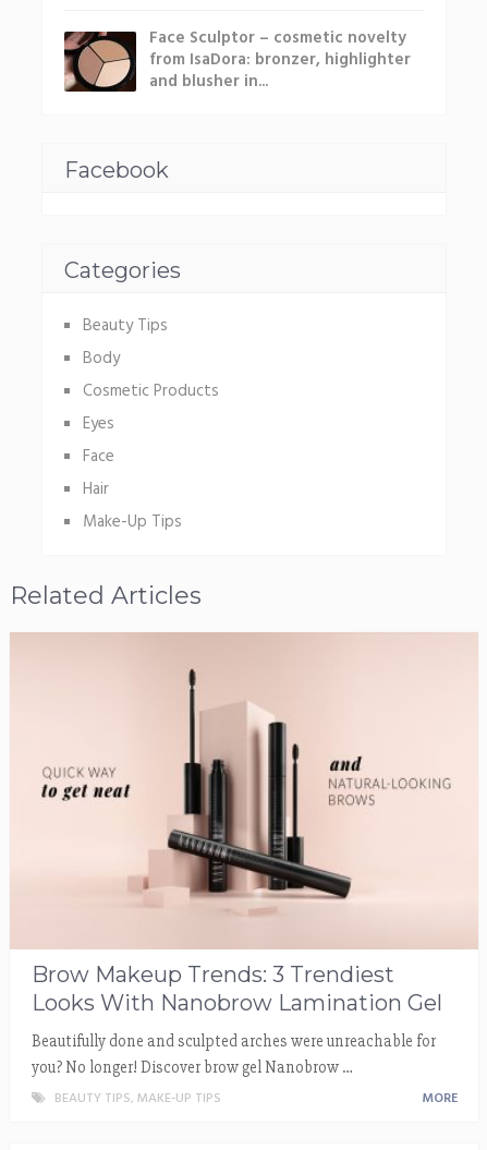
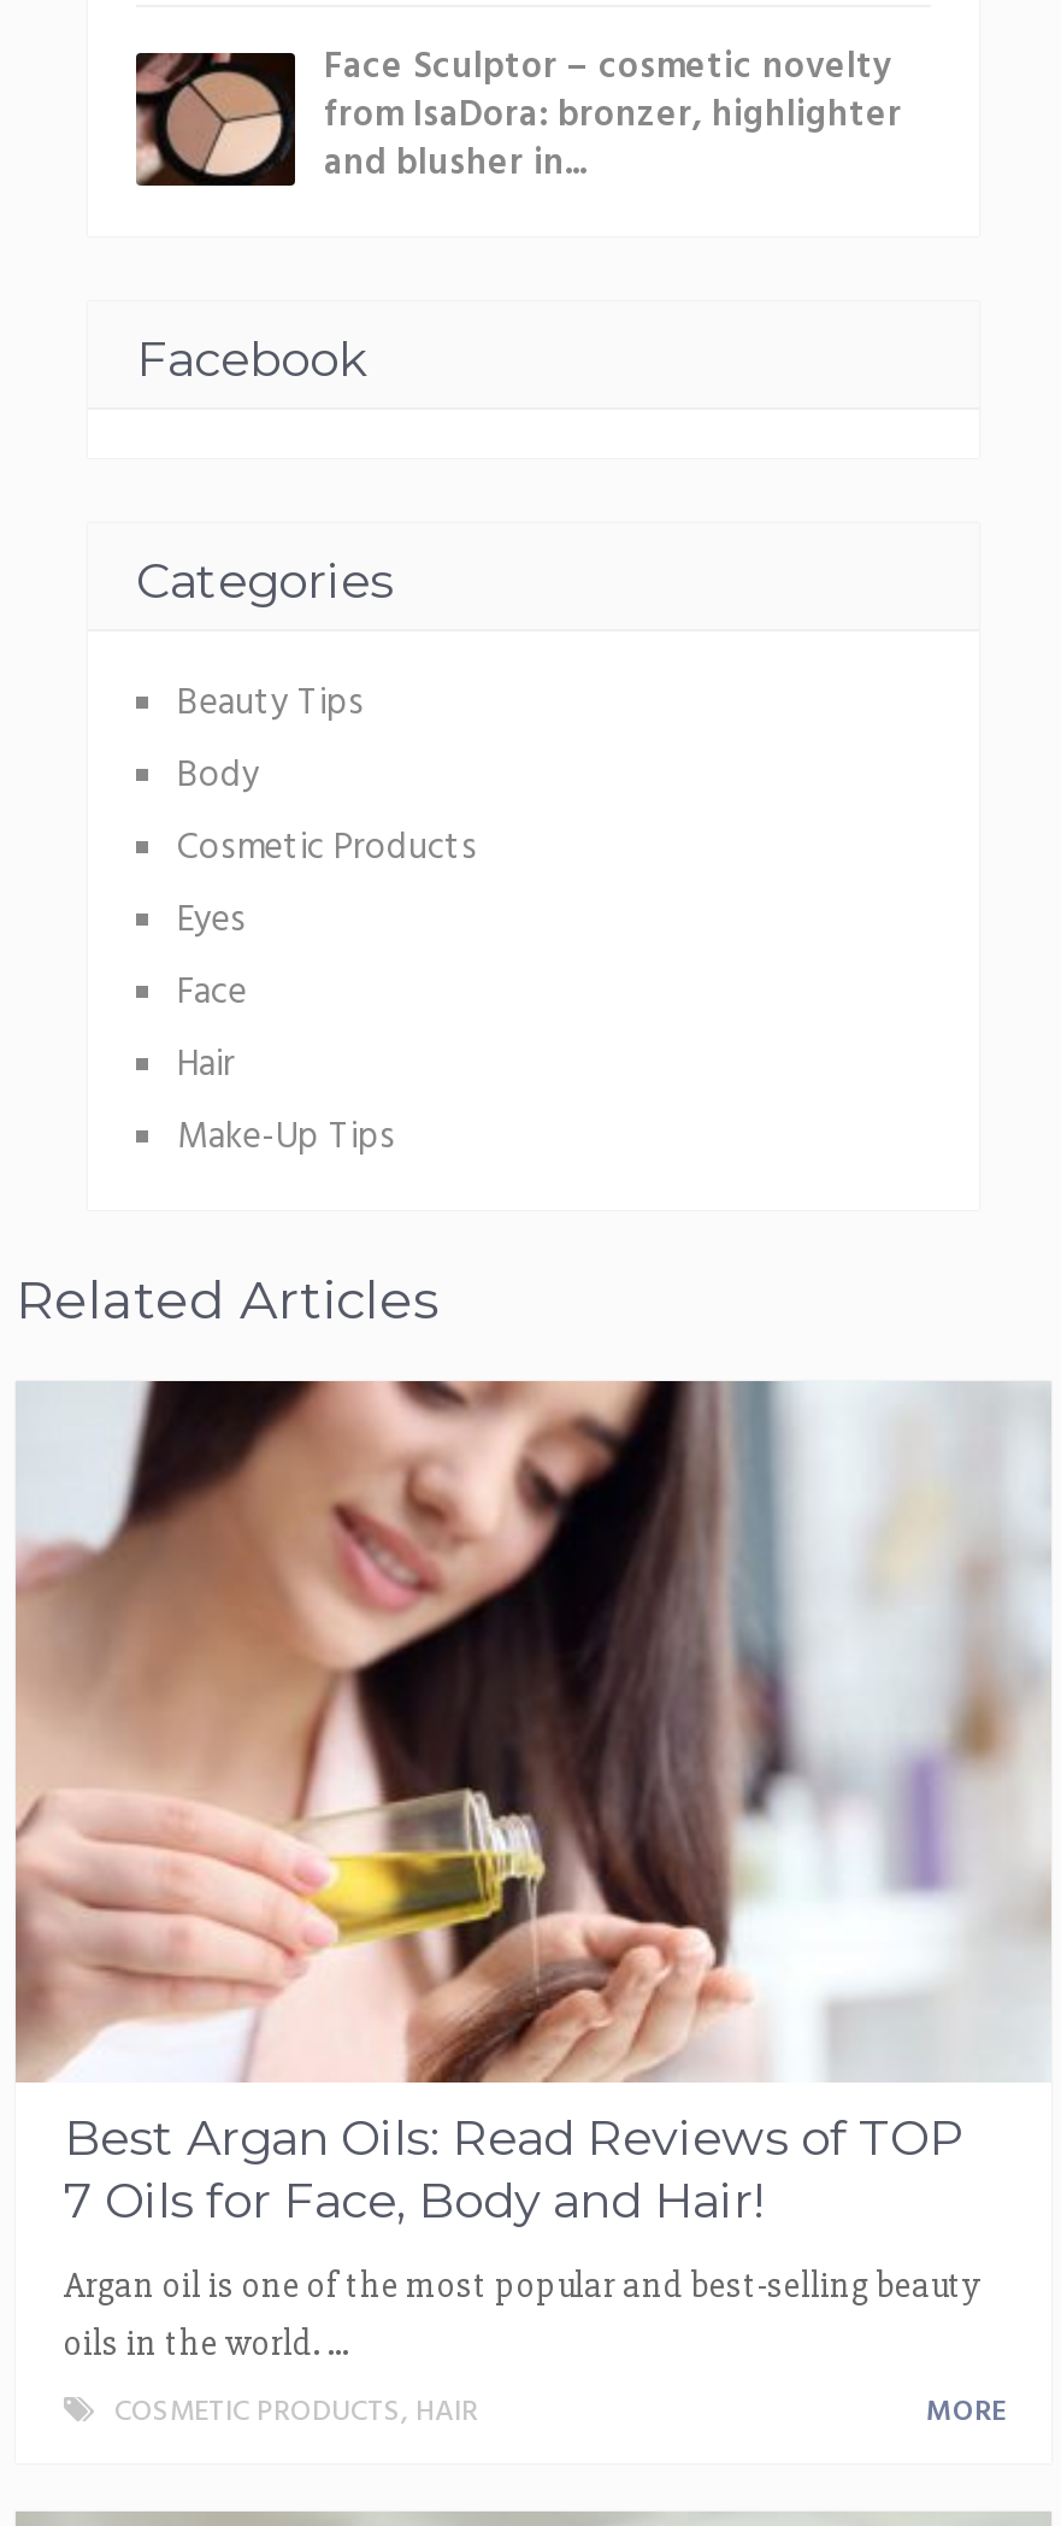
- [image]
- Brow Makeup Trends: 3 Trendiest
- Looks With Nanobrow Lamination Gel
+ [image]
+ Best Argan Oils: Read Reviews of TOP
+ 7 Oils for Face, Body and Hair!

- Beautifully done and sculpted arches were unreachable for
- you? No longer! Discover brow gel Nanobrow …
+ Argan oil is one of the most popular and best-selling beauty
+ oils in the world. …

- BEAUTY TIPS, MAKE-UP TIPS
+ COSMETIC PRODUCTS, HAIR
